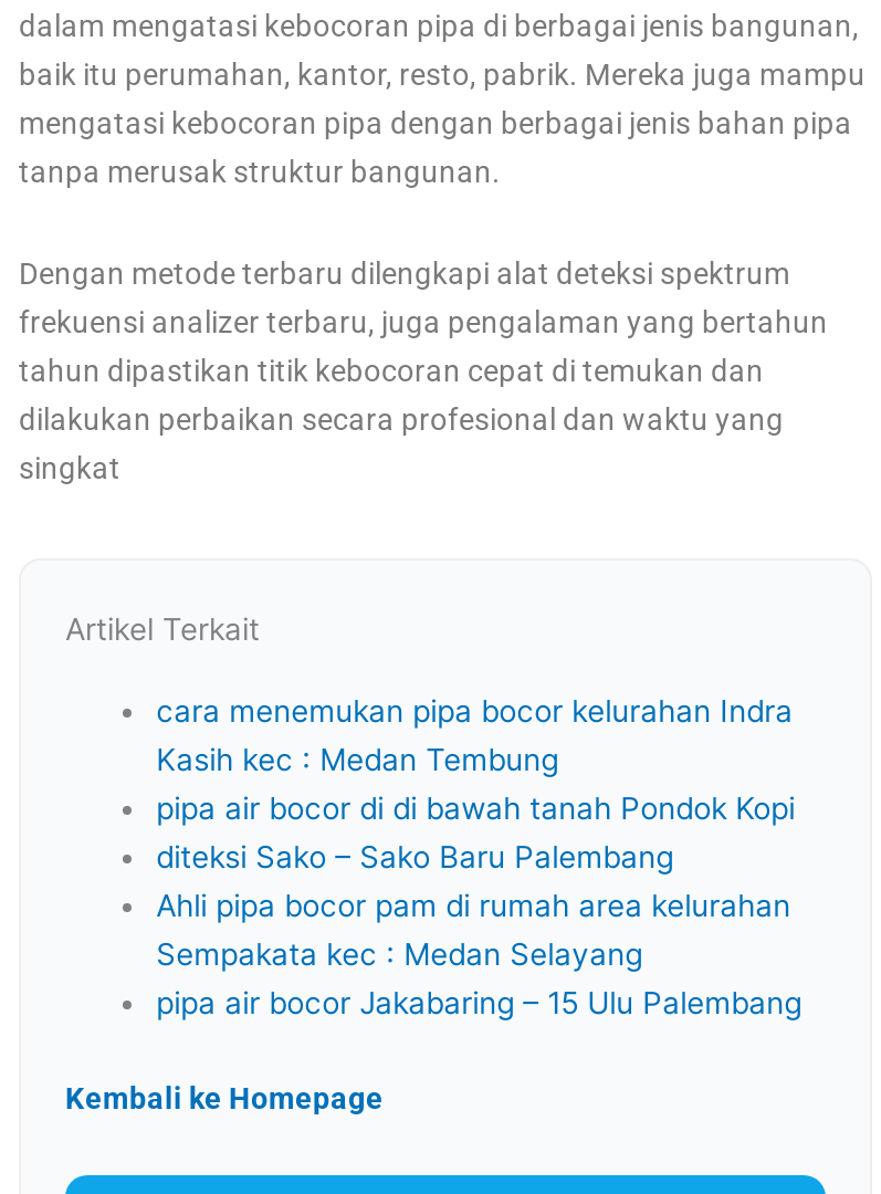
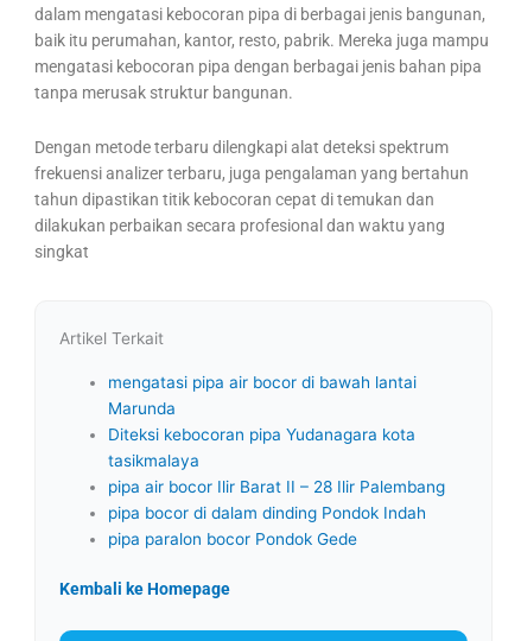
- cara menemukan pipa bocor kelurahan Indra
- Kasih kec : Medan Tembung
- pipa air bocor di di bawah tanah Pondok Kopi
- diteksi Sako – Sako Baru Palembang
- Ahli pipa bocor pam di rumah area kelurahan
- Sempakata kec : Medan Selayang
- pipa air bocor Jakabaring – 15 Ulu Palembang
+ mengatasi pipa air bocor di bawah lantai
+ Marunda
+ Diteksi kebocoran pipa Yudanagara kota
+ tasikmalaya
+ pipa air bocor Ilir Barat II – 28 Ilir Palembang
+ pipa bocor di dalam dinding Pondok Indah
+ pipa paralon bocor Pondok Gede
